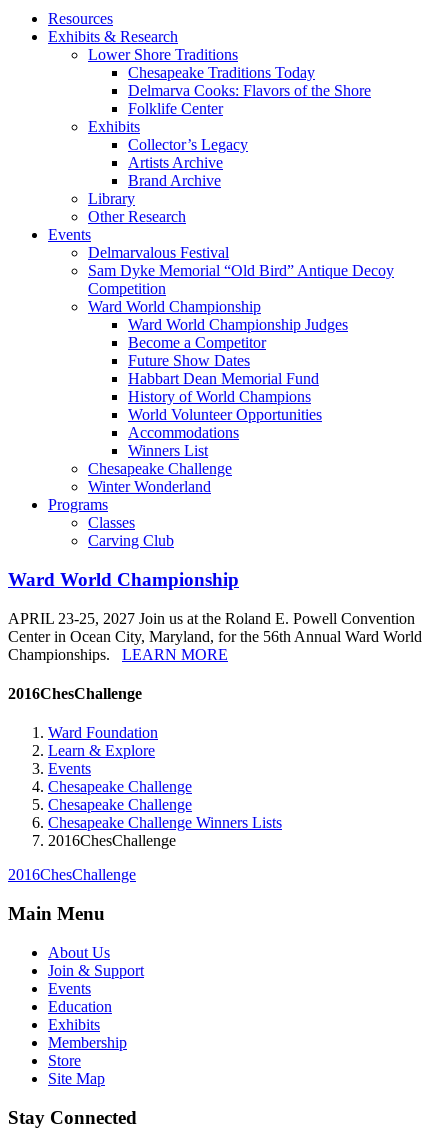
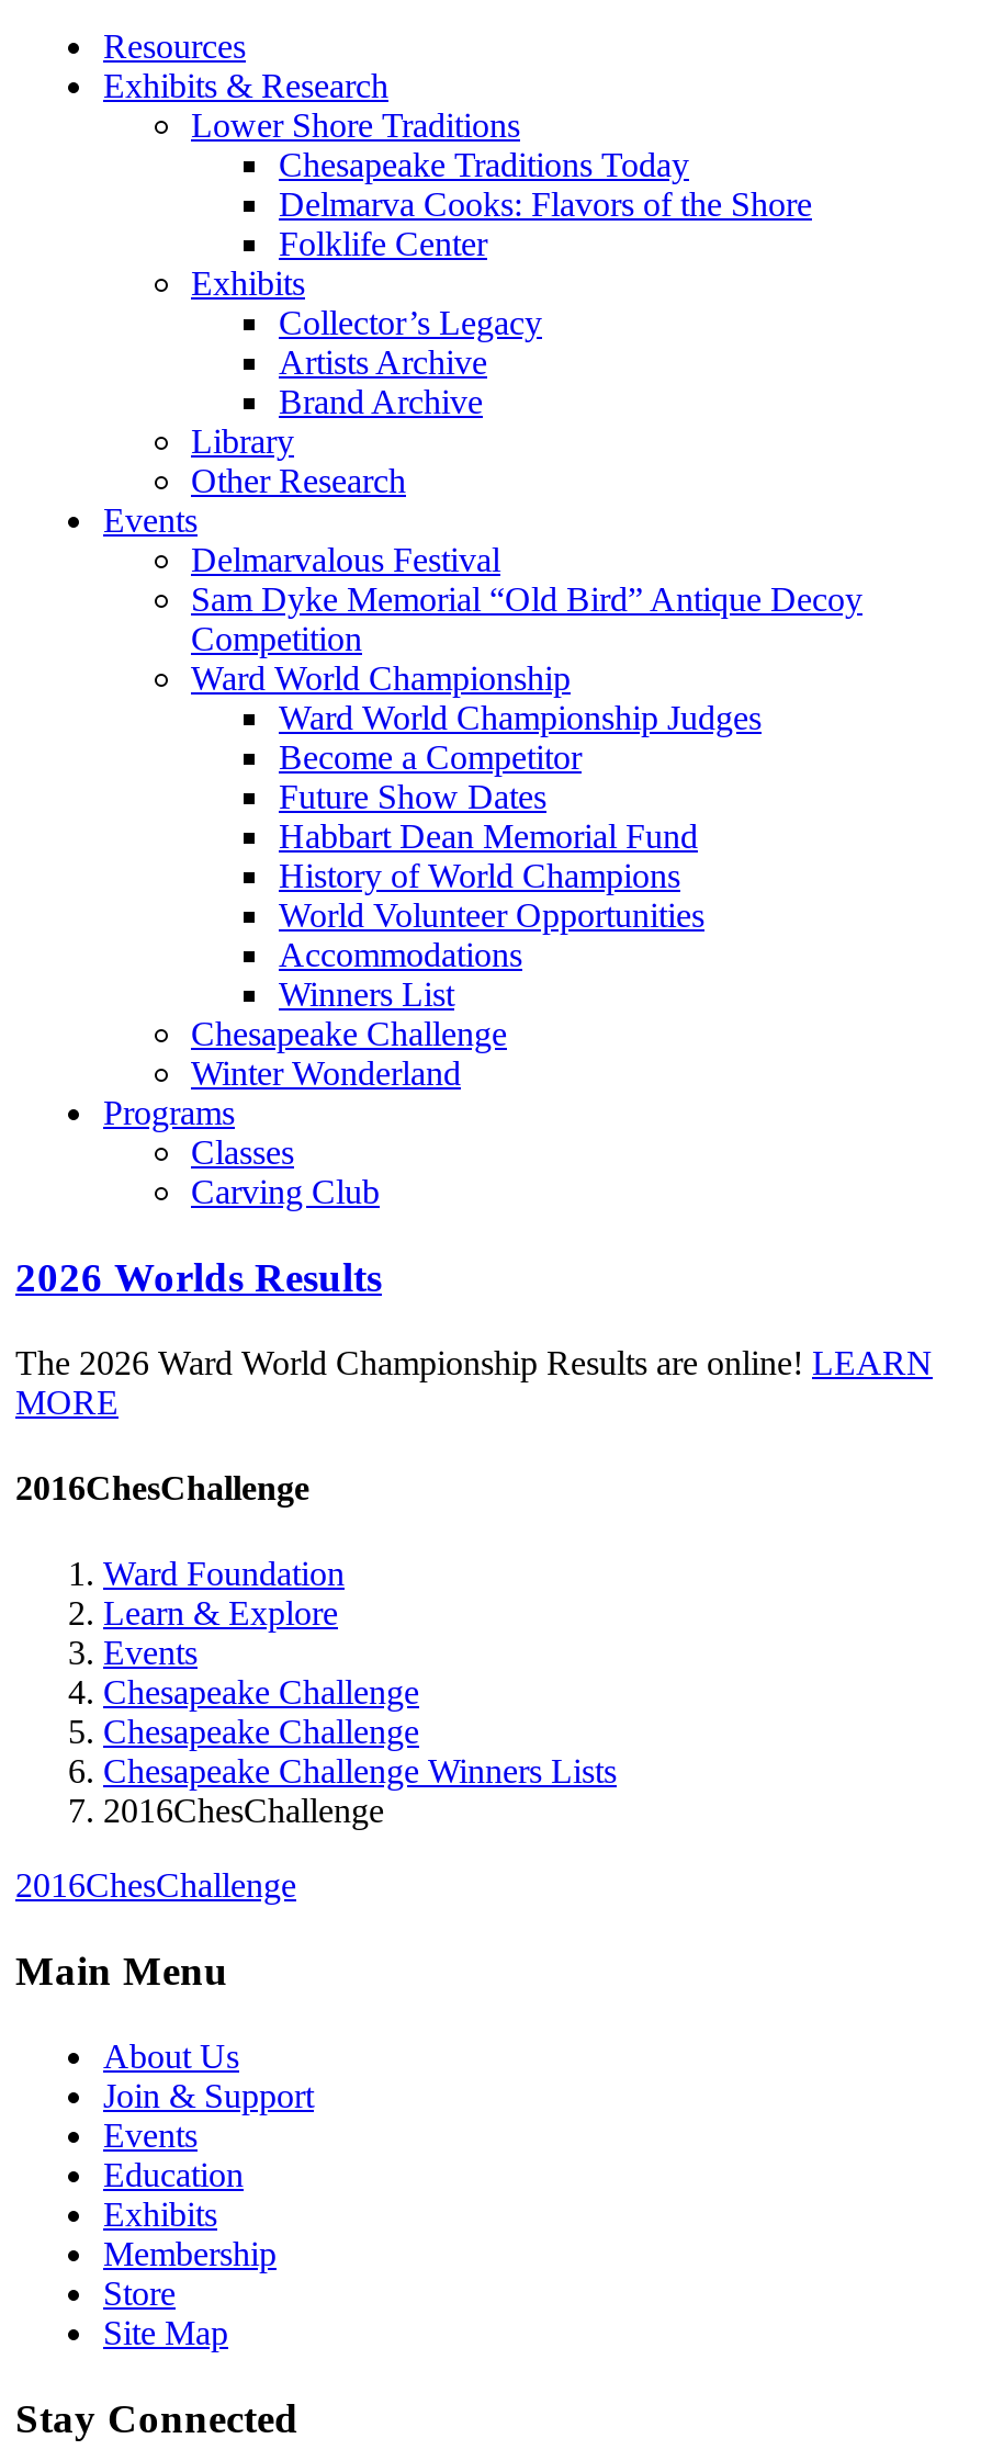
- Ward World Championship
+ 2026 Worlds Results

- APRIL 23-25, 2027 Join us at the Roland E. Powell Convention
- Center in Ocean City, Maryland, for the 56th Annual Ward World
- Championships. LEARN MORE
+ The 2026 Ward World Championship Results are online! LEARN
+ MORE
